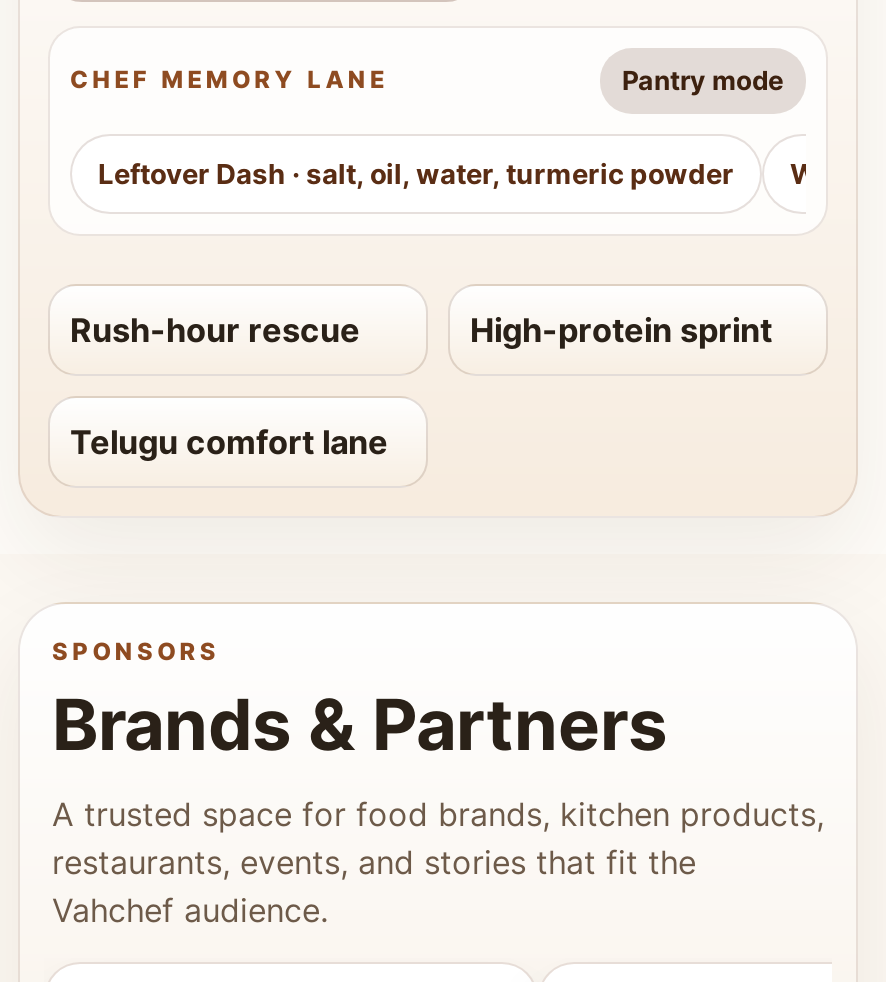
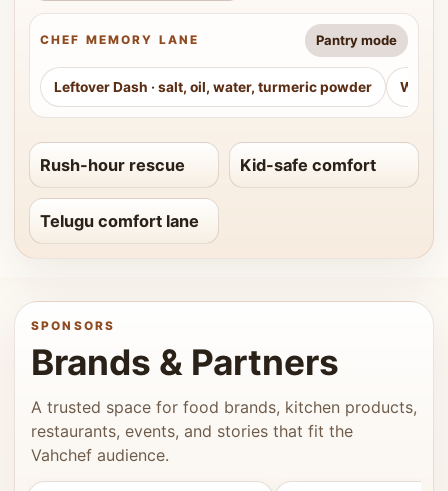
- High-protein sprint
+ Kid-safe comfort
